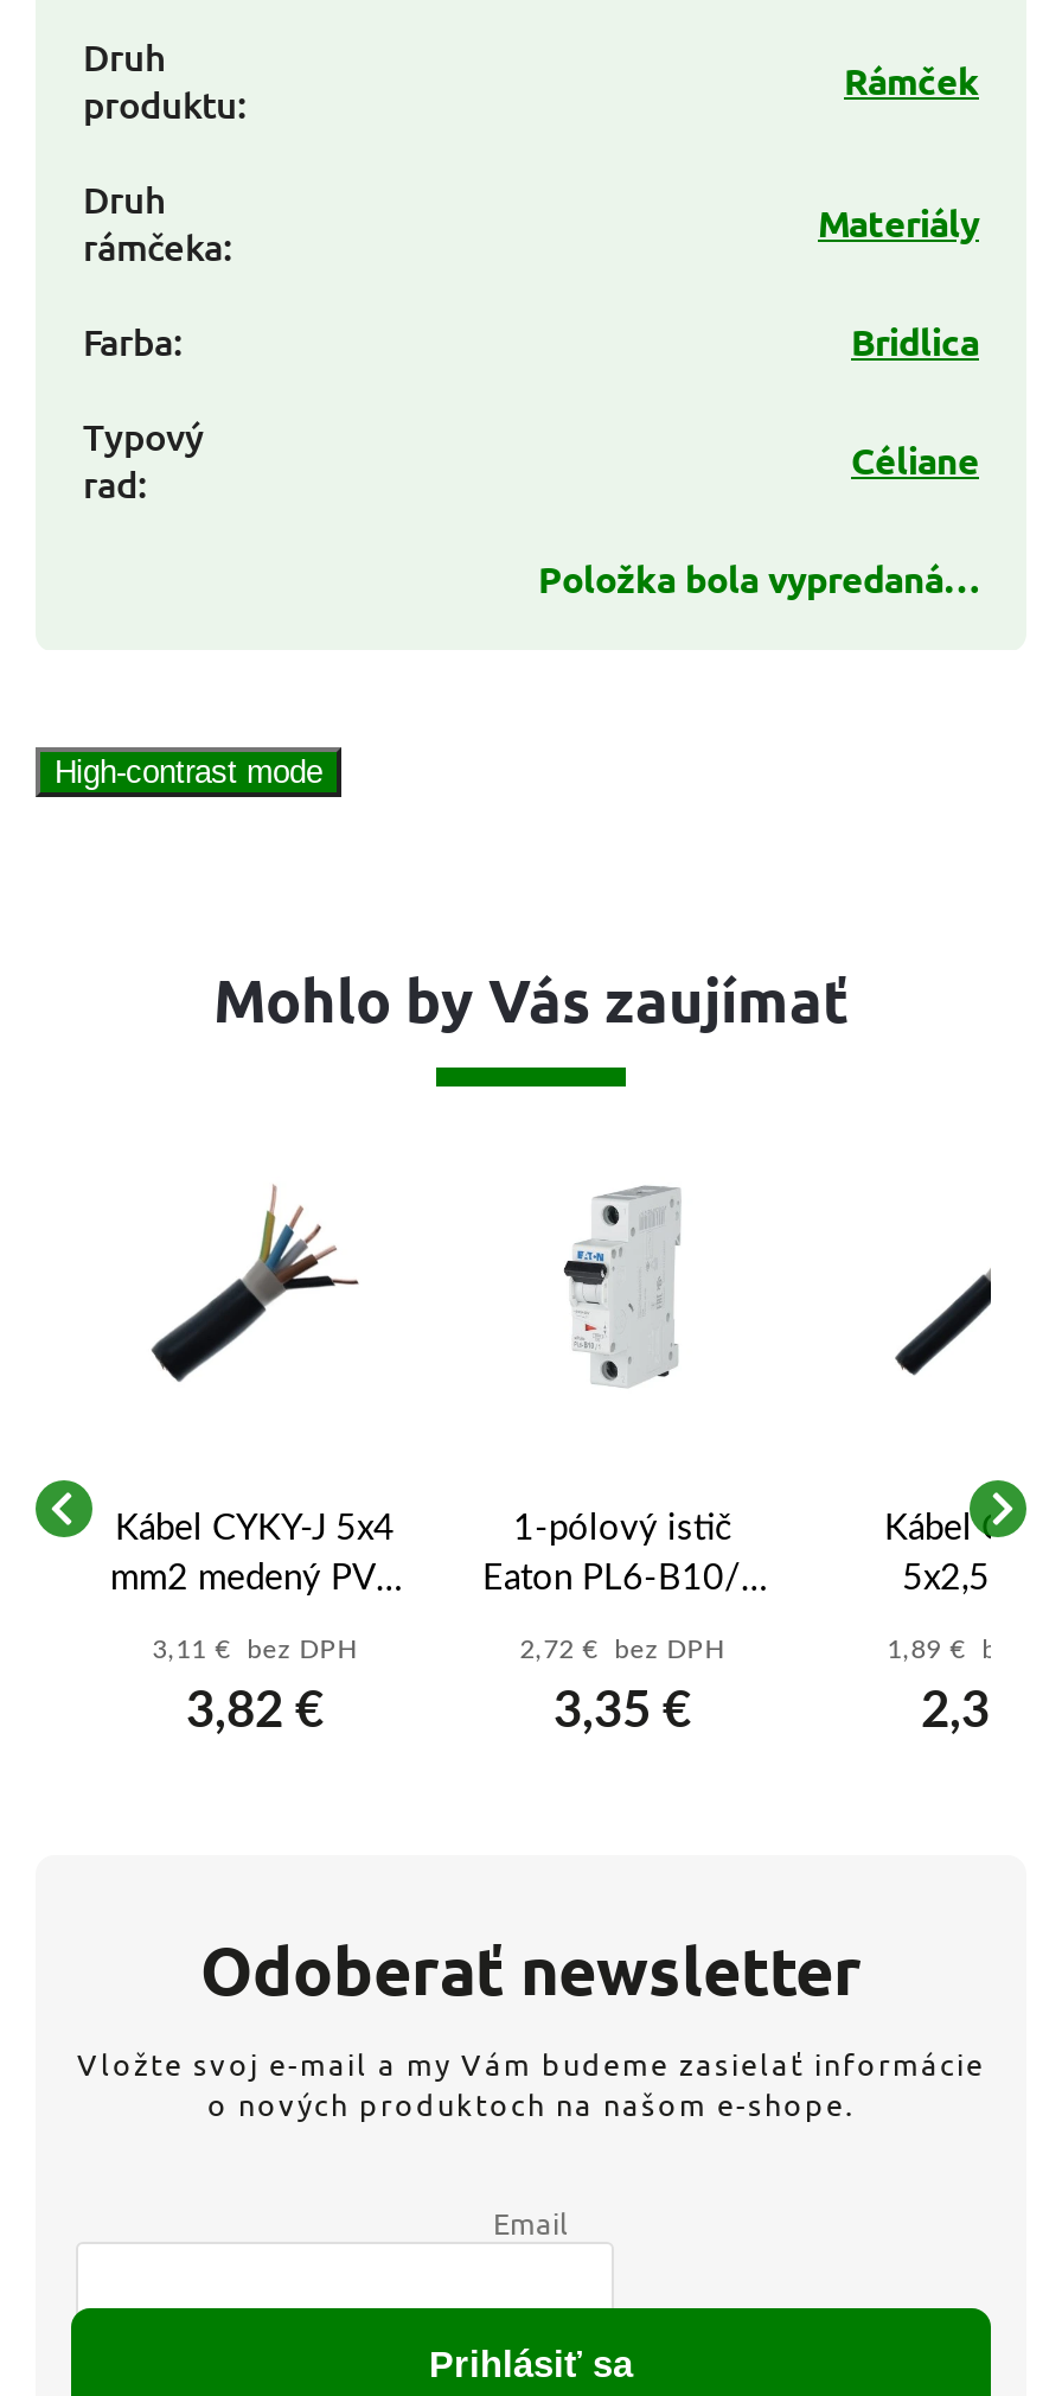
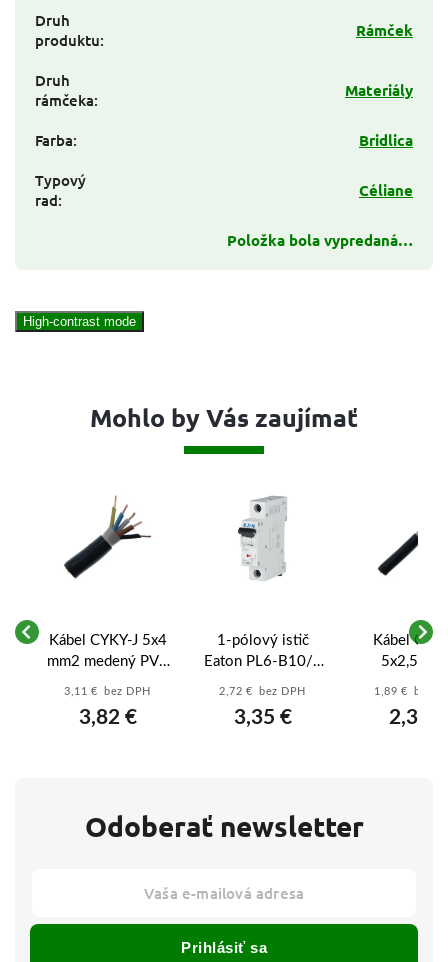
- Vložte svoj e-mail a my Vám budeme zasielať informácie
- o nových produktoch na našom e-shope.
- Email
